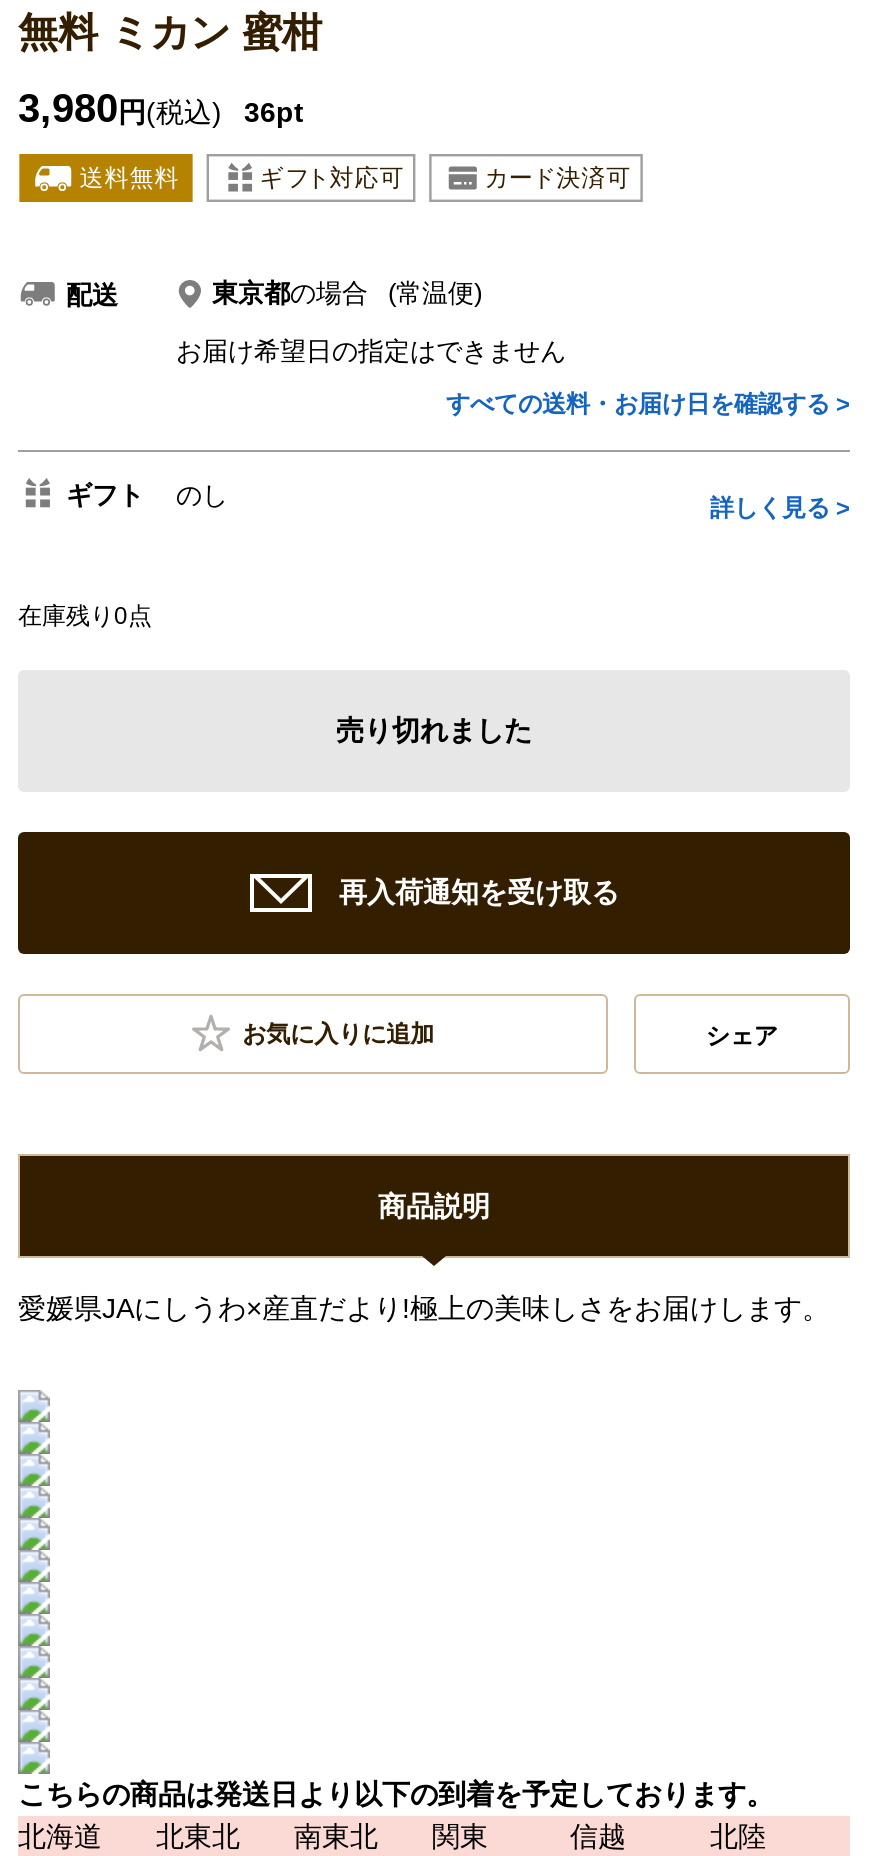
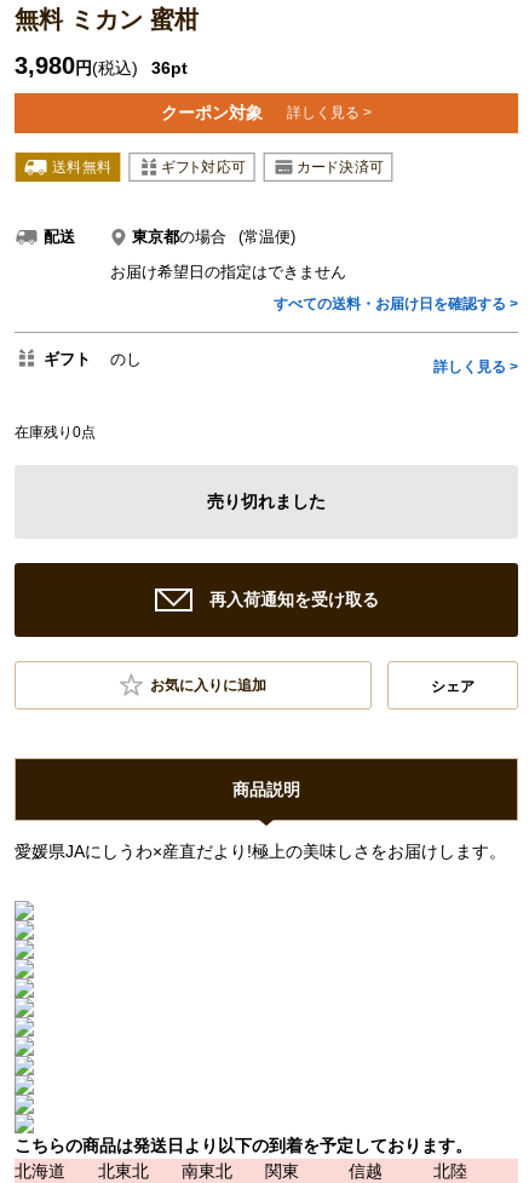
+ クーポン対象
+ 詳しく見る >
